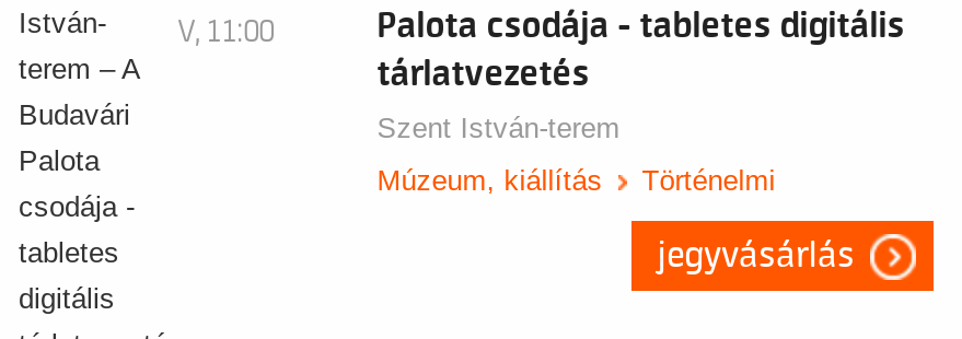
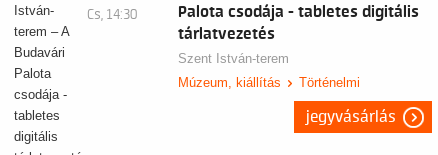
- V, 11:00
+ Cs, 14:30
